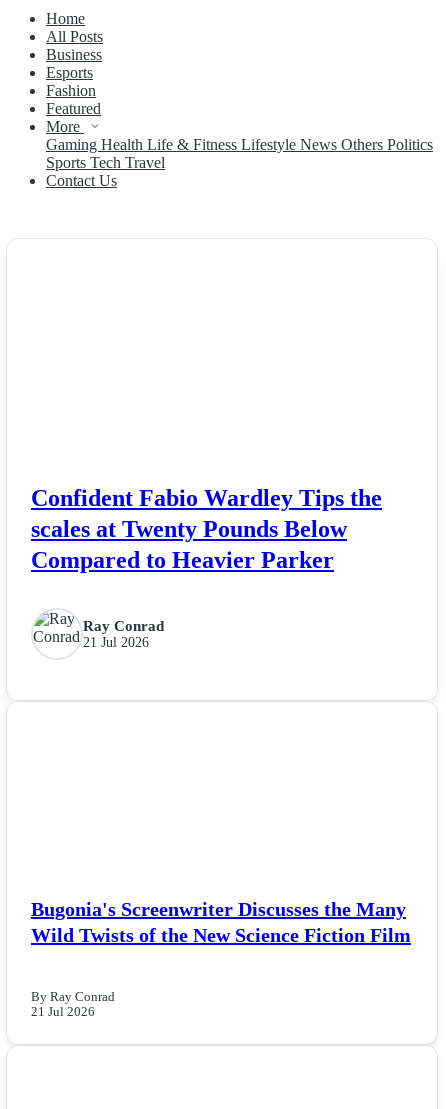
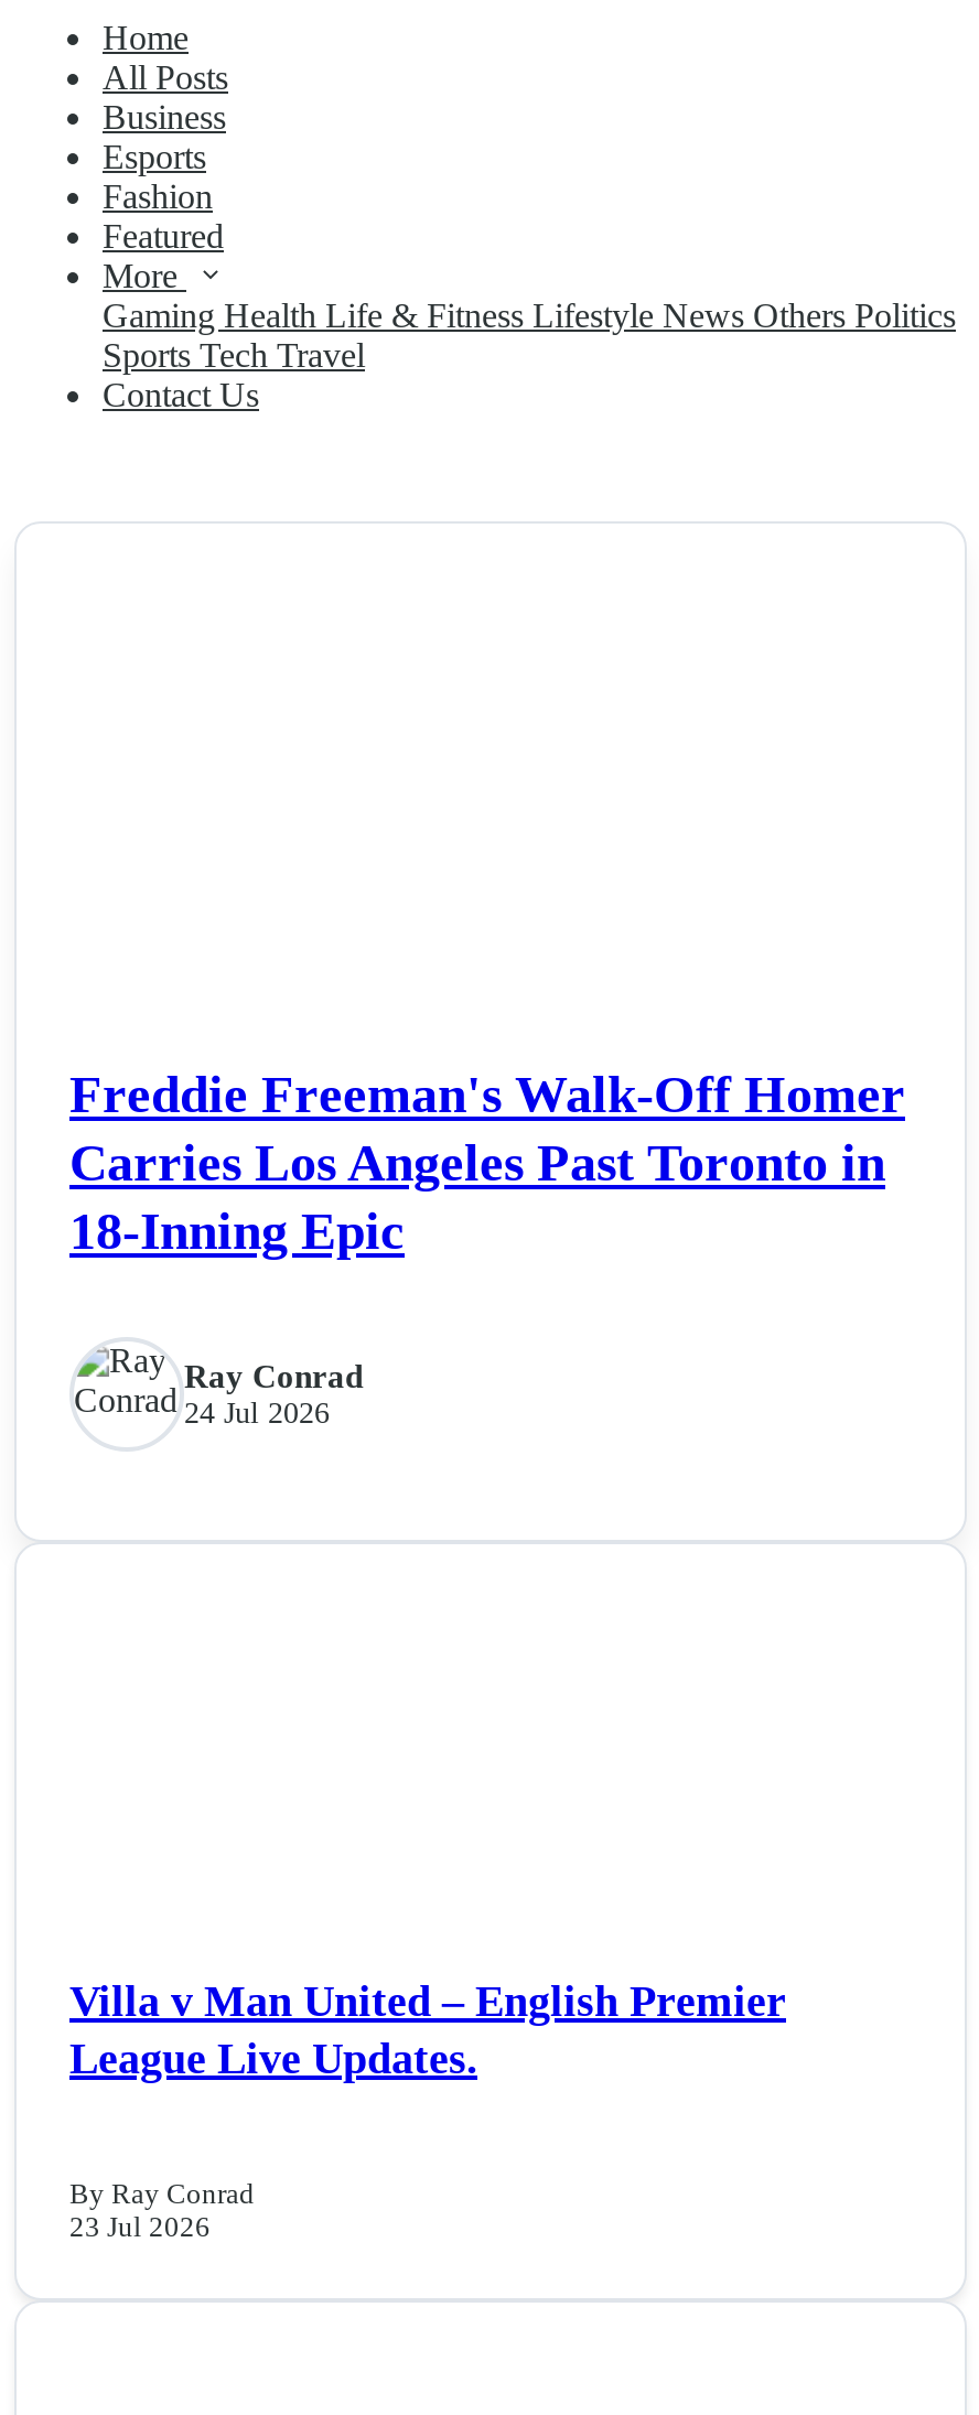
- Confident Fabio Wardley Tips the
- scales at Twenty Pounds Below
- Compared to Heavier Parker
+ Freddie Freeman's Walk-Off Homer
+ Carries Los Angeles Past Toronto in
+ 18-Inning Epic

- 21 Jul 2026
+ 24 Jul 2026

- Bugonia's Screenwriter Discusses the Many
- Wild Twists of the New Science Fiction Film
+ Villa v Man United – English Premier
+ League Live Updates.

- 21 Jul 2026
+ 23 Jul 2026
